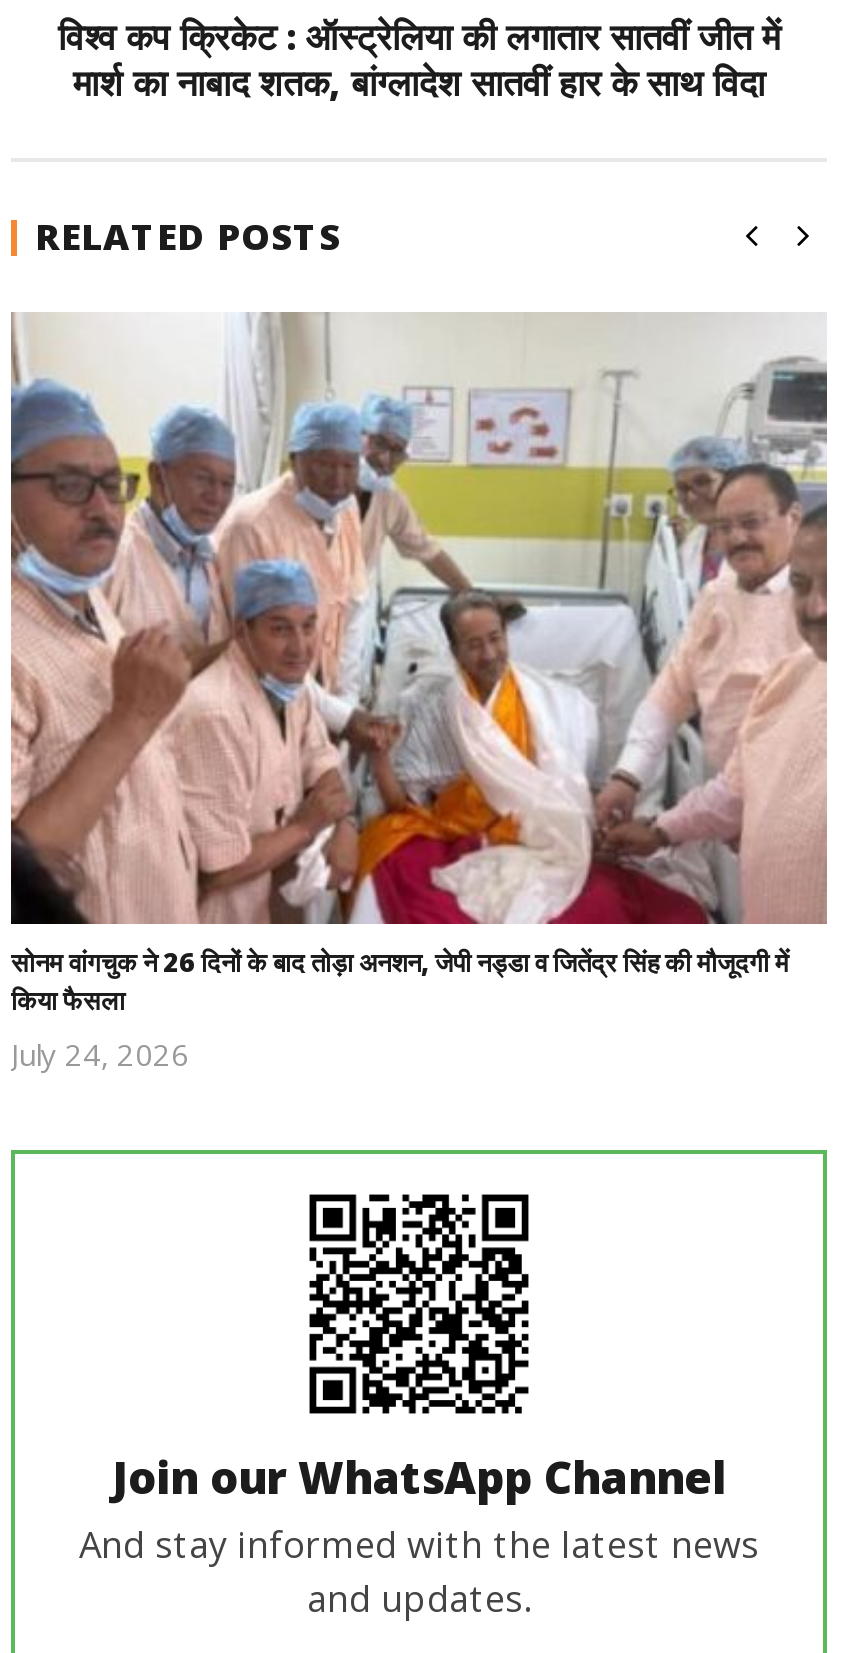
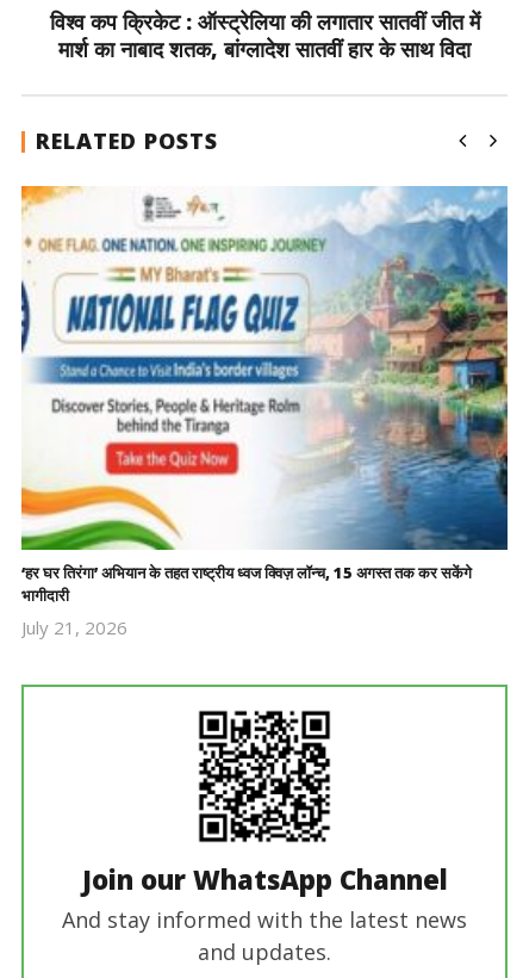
- [image]
- सोनम वांगचुक ने 26 दिनों के बाद तोड़ा अनशन, जेपी नड्डा व जितेंद्र सिंह की मौजूदगी में
- किया फैसला
- July 24, 2026
+ [image]
+ ‘हर घर तिरंगा’ अभियान के तहत राष्ट्रीय ध्वज क्विज़ लॉन्च, 15 अगस्त तक कर सकेंगे
+ भागीदारी
+ July 21, 2026
